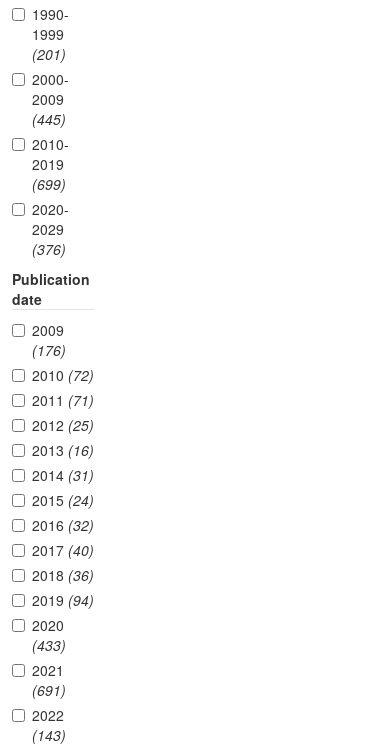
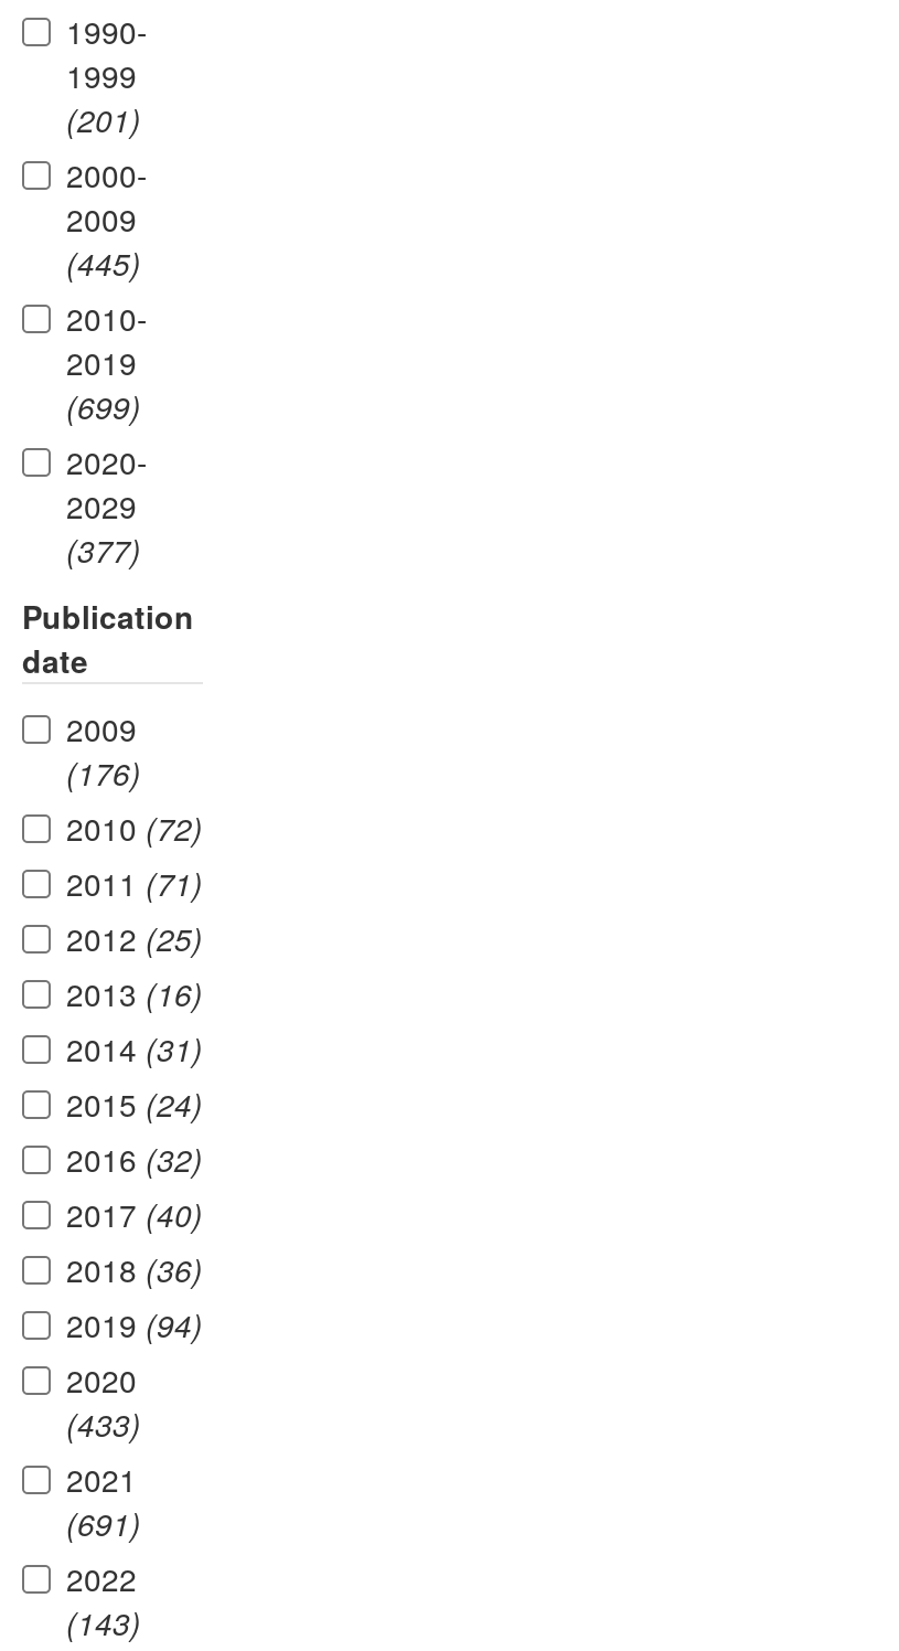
- (376)
+ (377)
